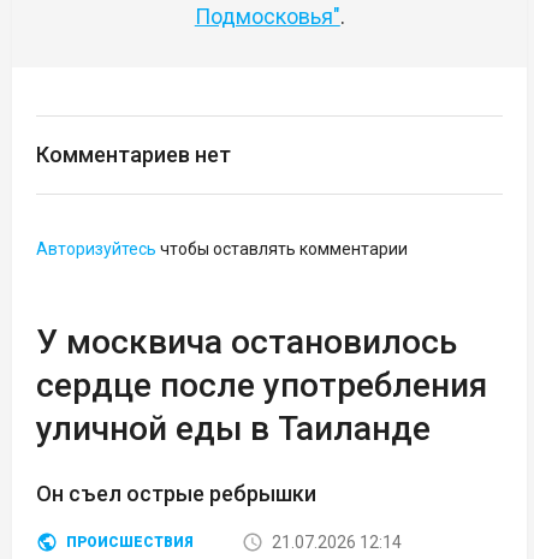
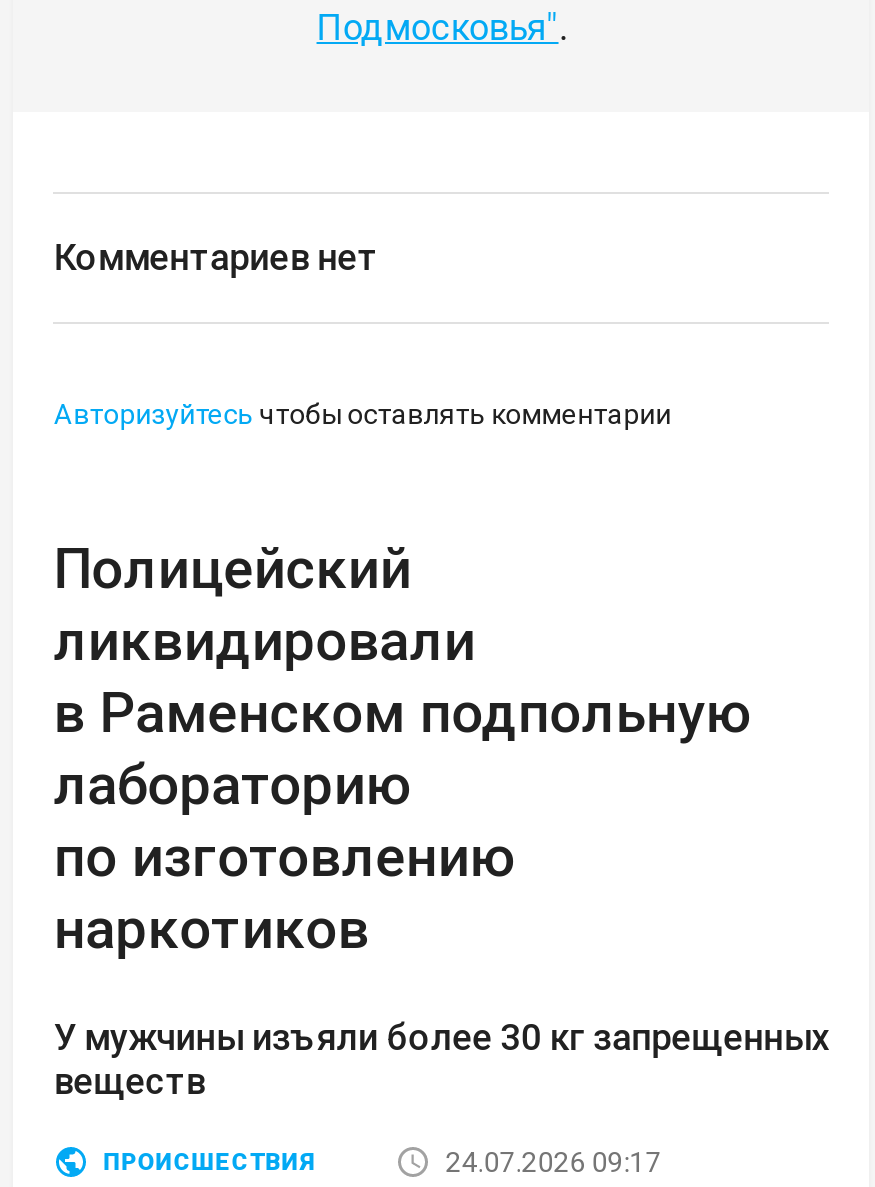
- У москвича остановилось
- сердце после употребления
- уличной еды в Таиланде
+ Полицейский
+ ликвидировали
+ в Раменском подпольную
+ лабораторию
+ по изготовлению
+ наркотиков

- Он съел острые ребрышки
+ У мужчины изъяли более 30 кг запрещенных
+ веществ

- 21.07.2026 12:14
+ 24.07.2026 09:17
